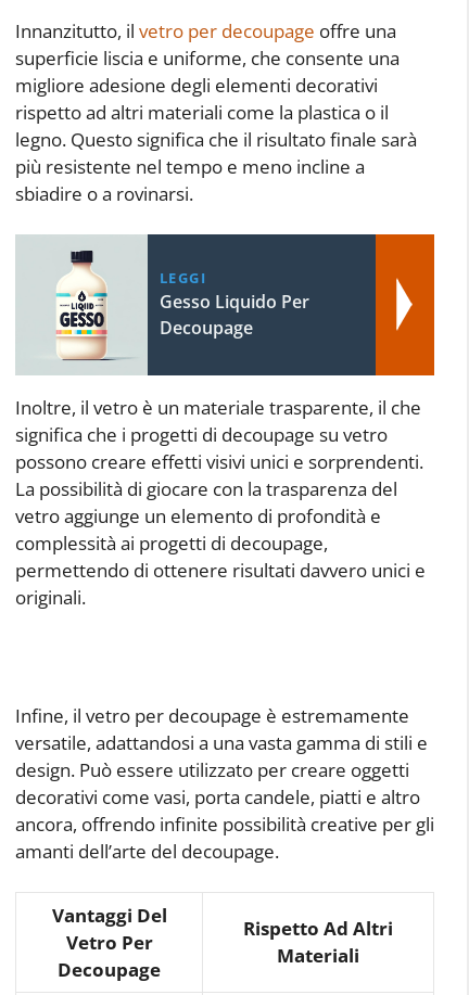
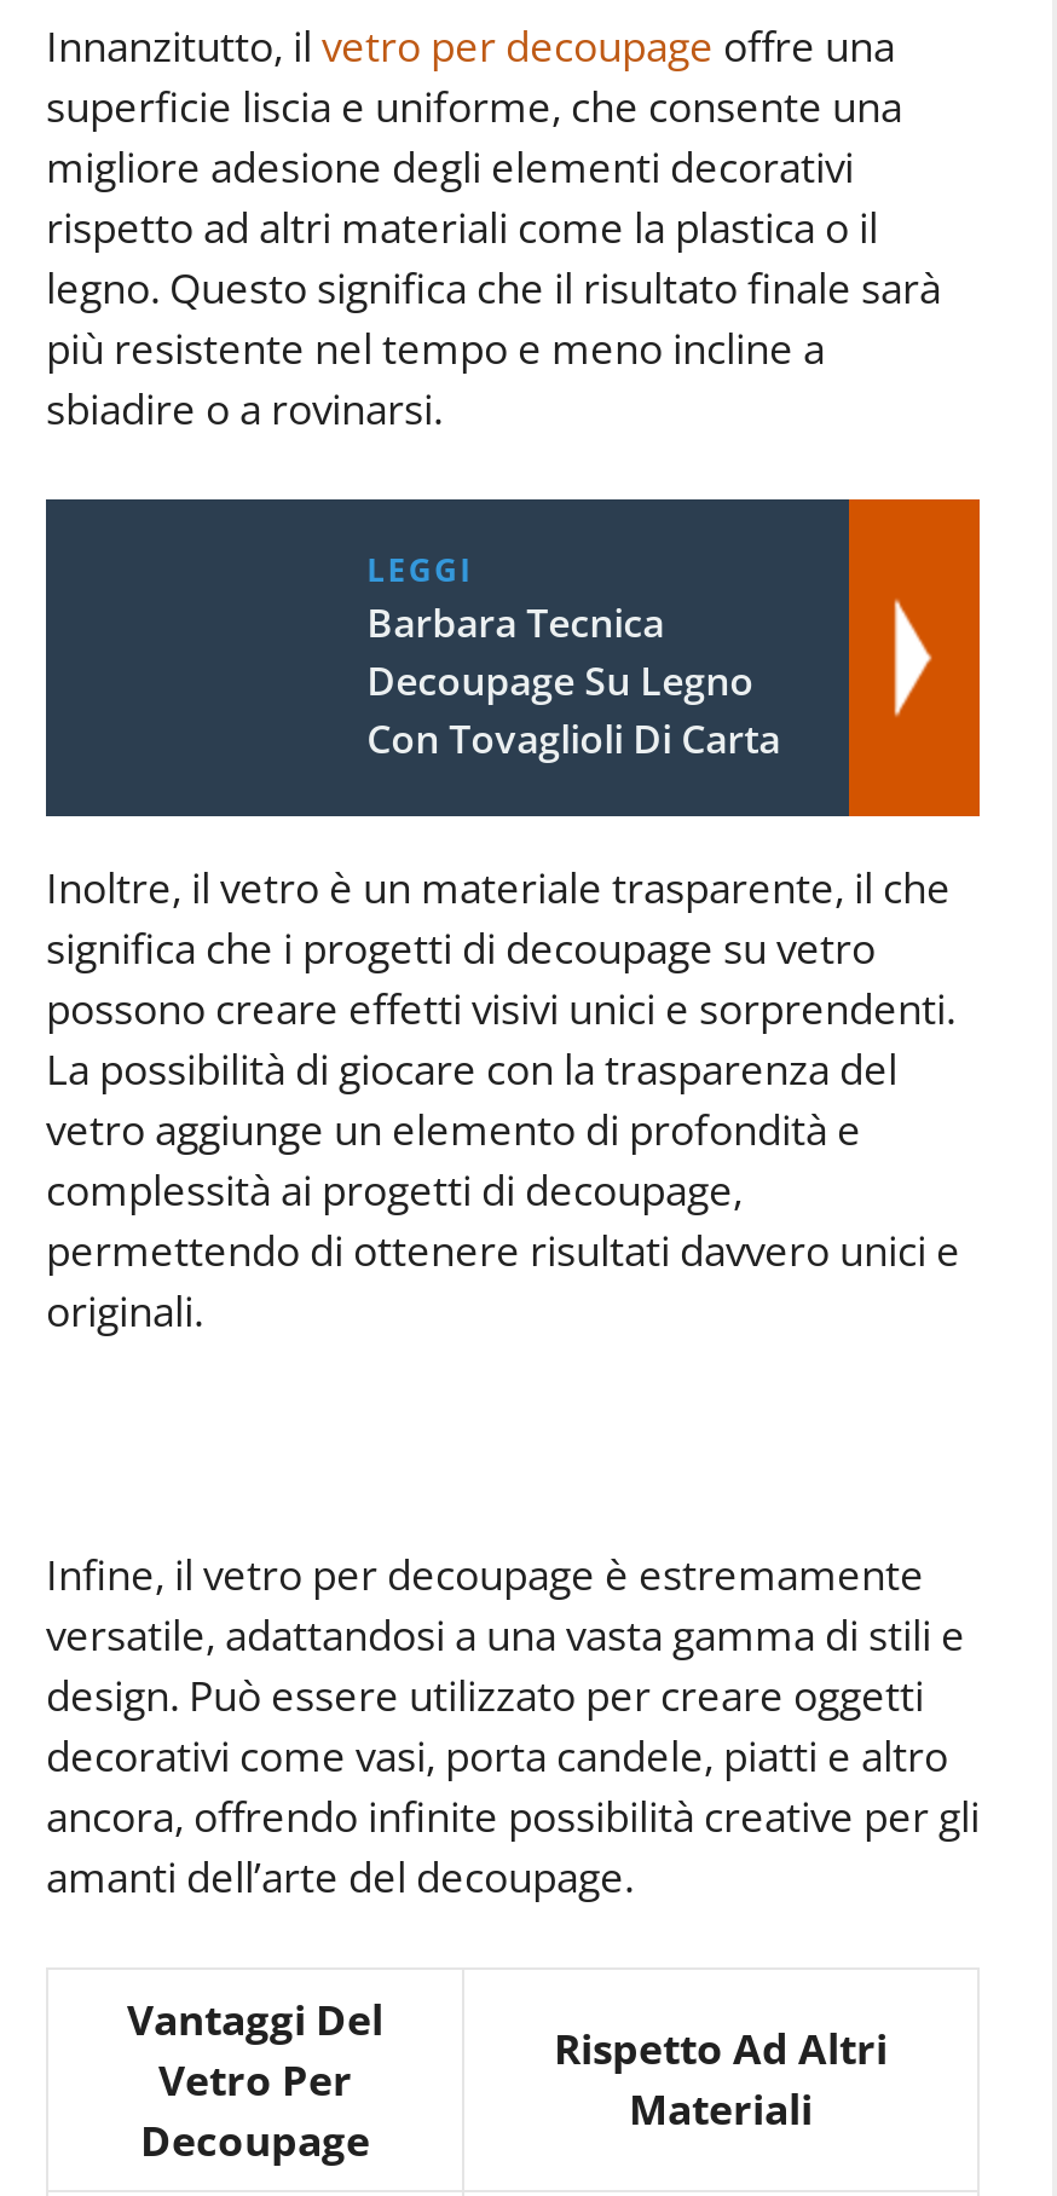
- [image]

- Gesso Liquido Per
- Decoupage
+ Barbara Tecnica
+ Decoupage Su Legno
+ Con Tovaglioli Di Carta
